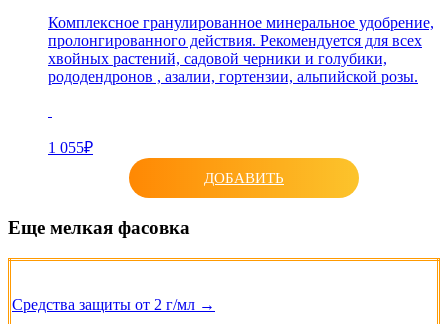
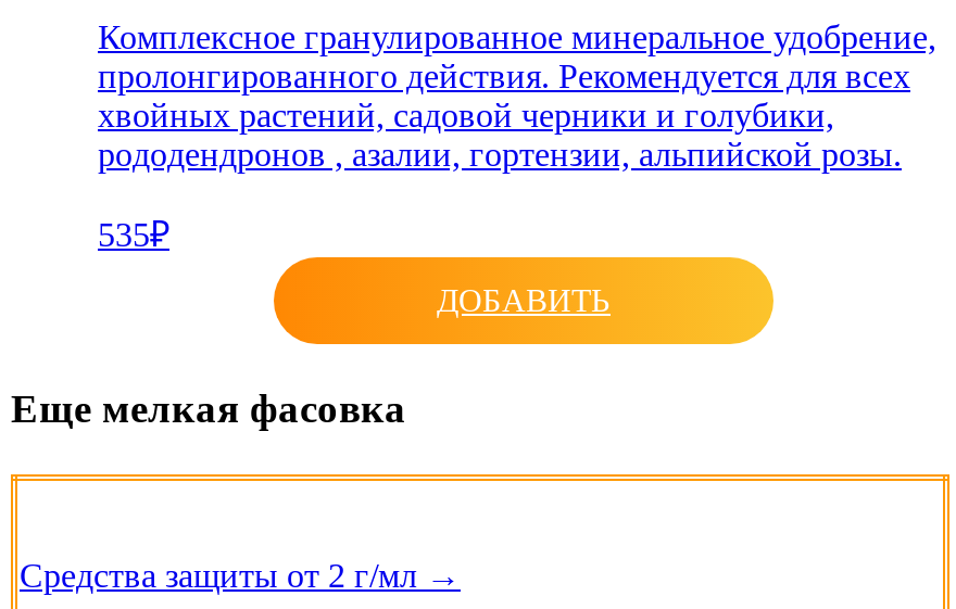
- 1 055₽
+ 535₽
